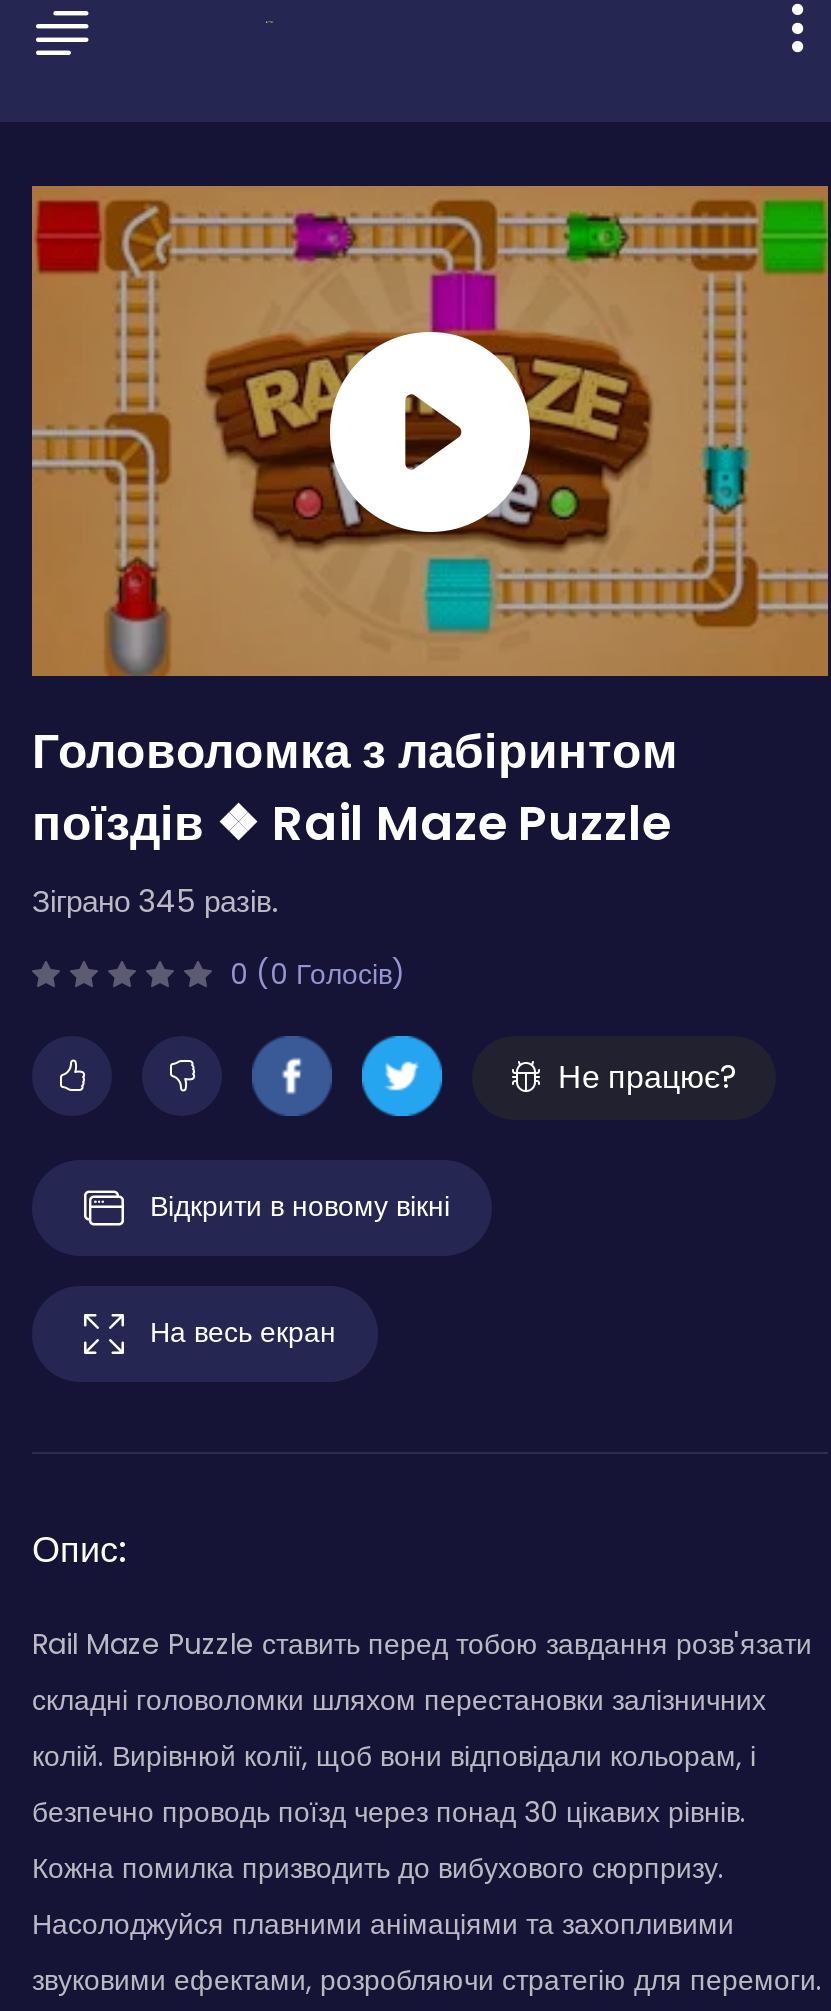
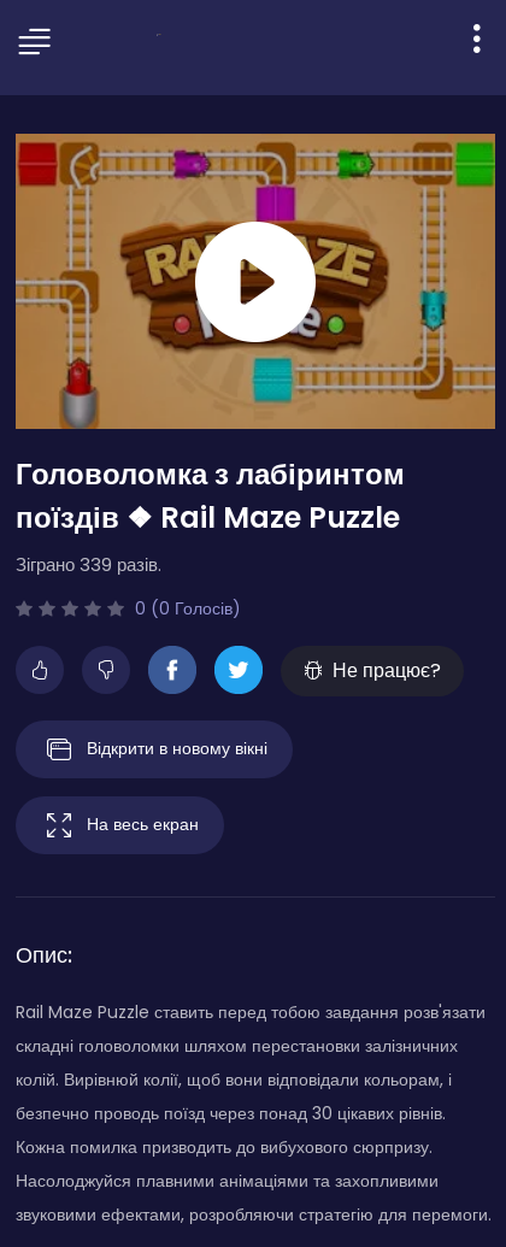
- Зіграно 345 разів.
+ Зіграно 339 разів.
